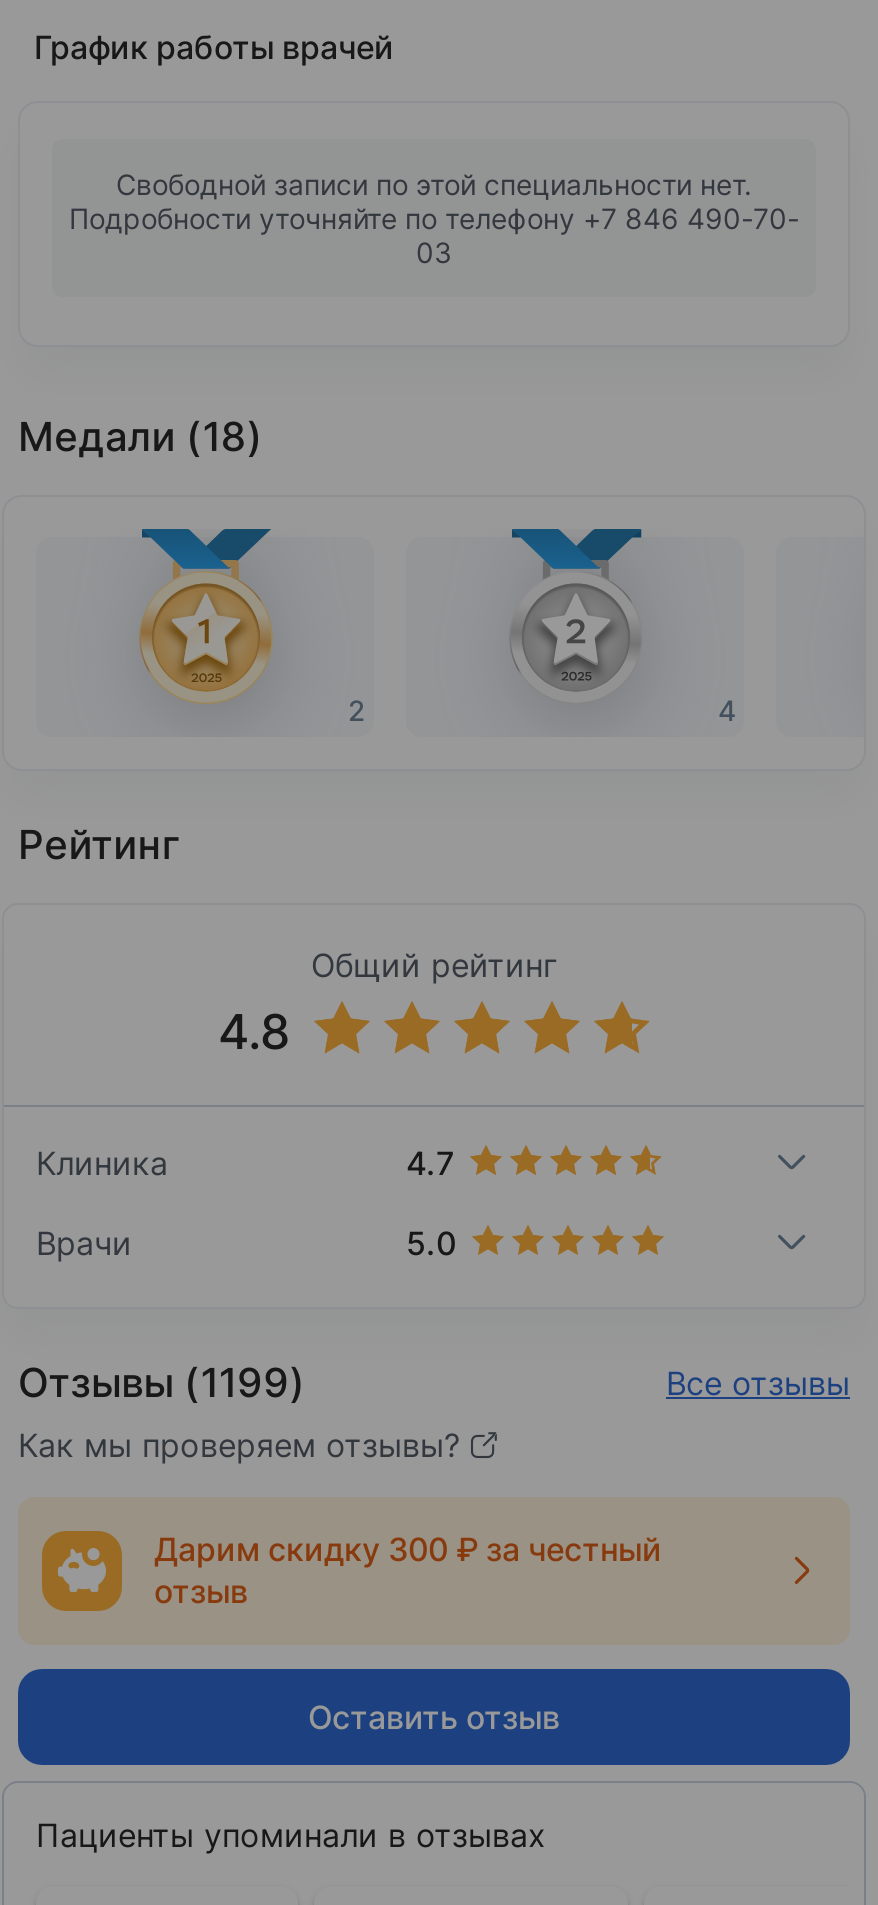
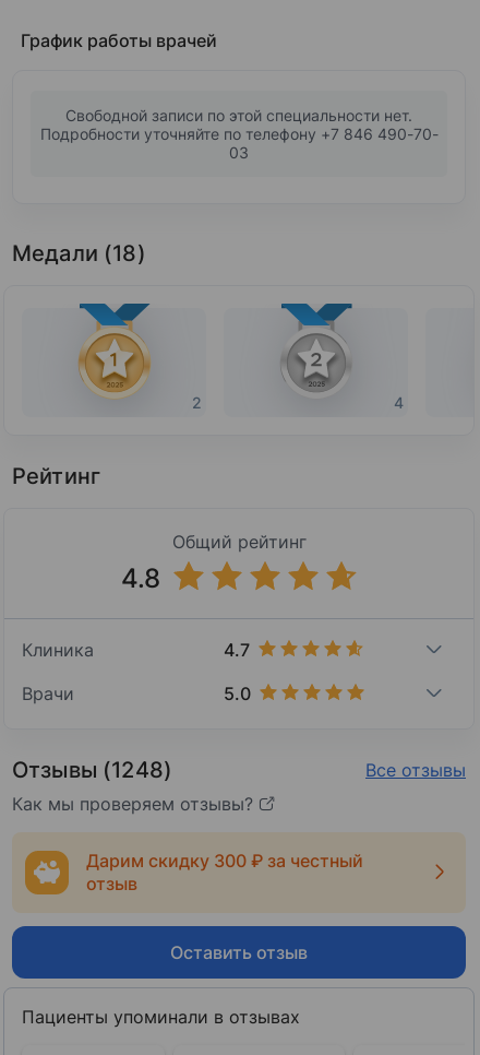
- Отзывы (1199)
+ Отзывы (1248)
